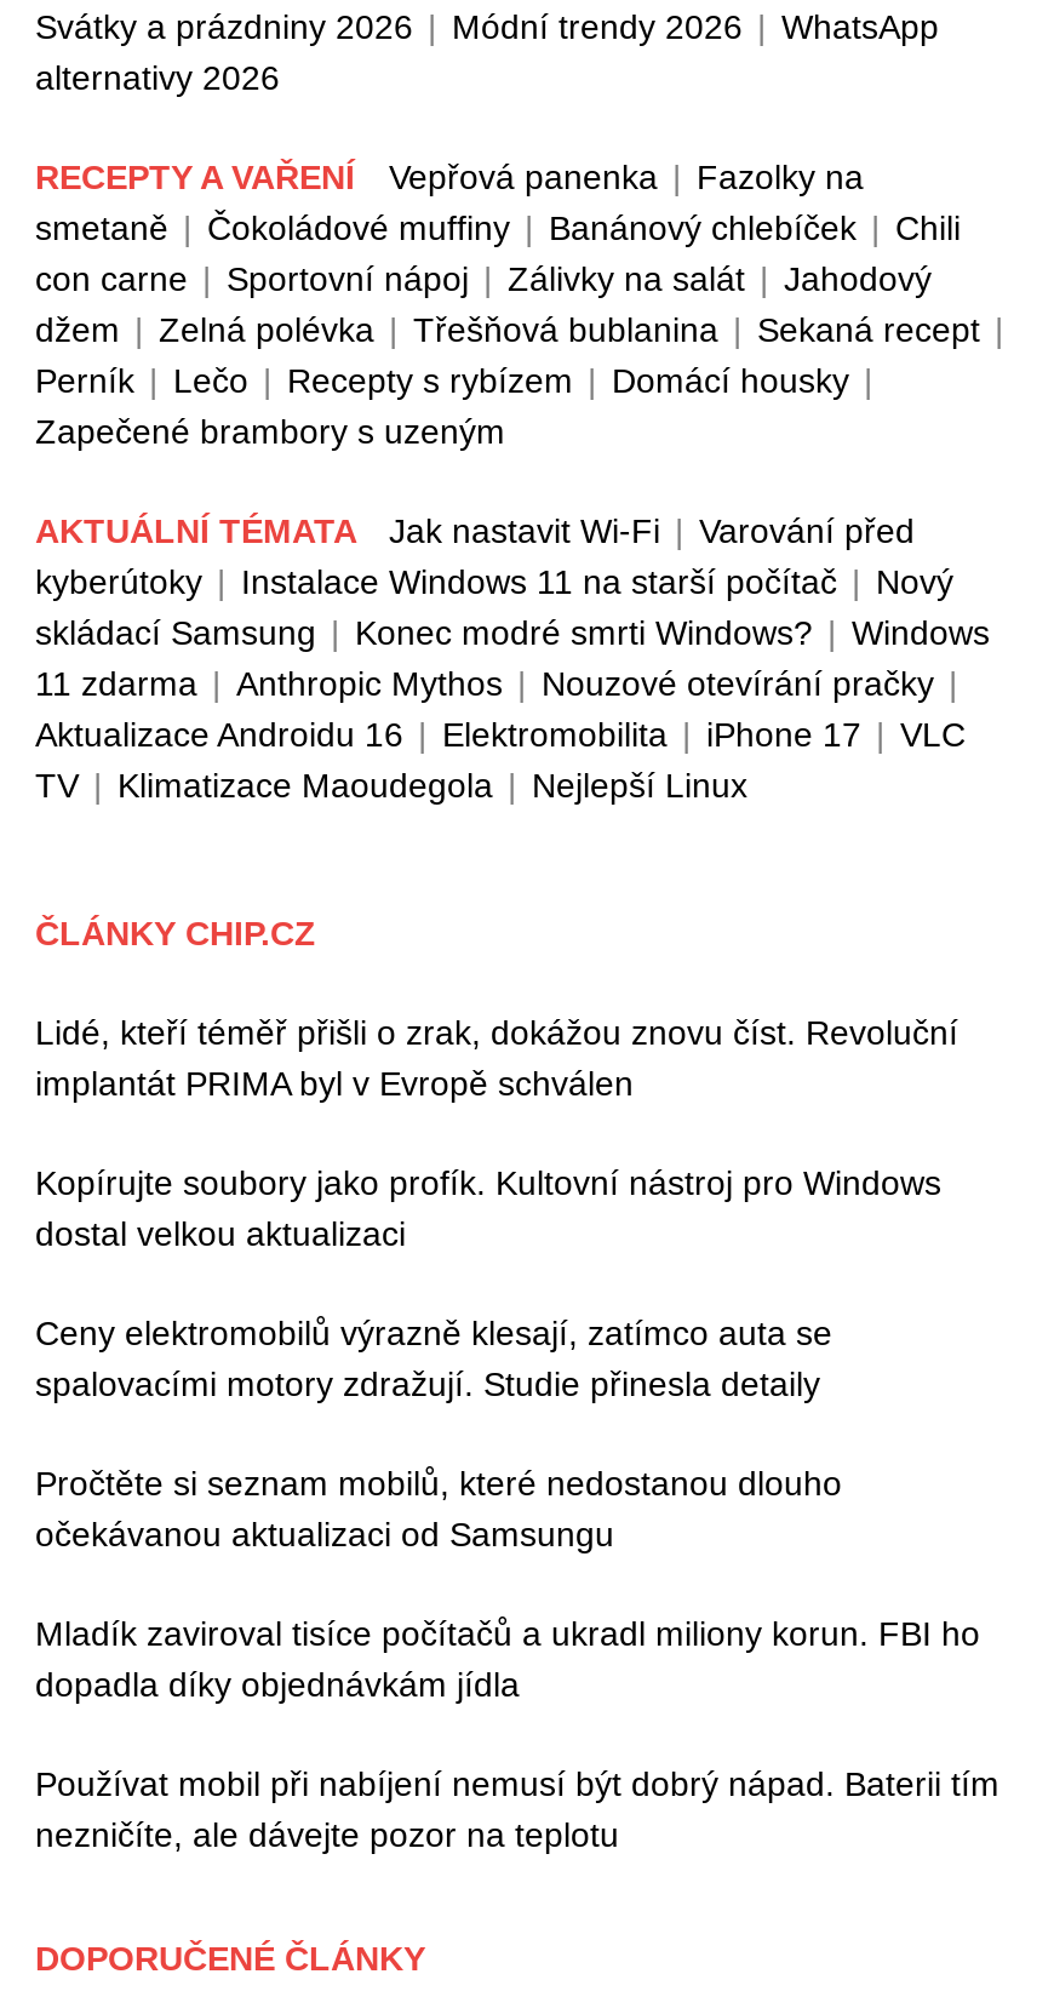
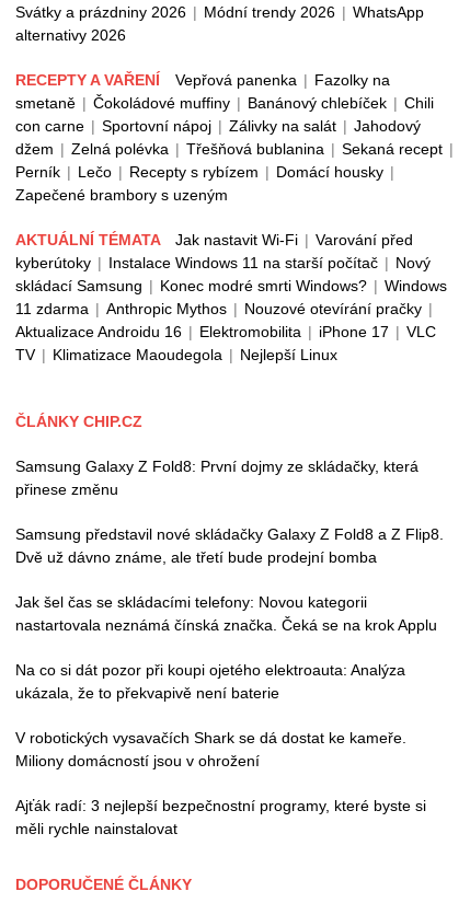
- Lidé, kteří téměř přišli o zrak, dokážou znovu číst. Revoluční
- implantát PRIMA byl v Evropě schválen
+ Samsung Galaxy Z Fold8: První dojmy ze skládačky, která
+ přinese změnu

- Kopírujte soubory jako profík. Kultovní nástroj pro Windows
- dostal velkou aktualizaci
+ Samsung představil nové skládačky Galaxy Z Fold8 a Z Flip8.
+ Dvě už dávno známe, ale třetí bude prodejní bomba

- Ceny elektromobilů výrazně klesají, zatímco auta se
- spalovacími motory zdražují. Studie přinesla detaily
+ Jak šel čas se skládacími telefony: Novou kategorii
+ nastartovala neznámá čínská značka. Čeká se na krok Applu

- Pročtěte si seznam mobilů, které nedostanou dlouho
- očekávanou aktualizaci od Samsungu
+ Na co si dát pozor při koupi ojetého elektroauta: Analýza
+ ukázala, že to překvapivě není baterie

- Mladík zaviroval tisíce počítačů a ukradl miliony korun. FBI ho
- dopadla díky objednávkám jídla
+ V robotických vysavačích Shark se dá dostat ke kameře.
+ Miliony domácností jsou v ohrožení

- Používat mobil při nabíjení nemusí být dobrý nápad. Baterii tím
- nezničíte, ale dávejte pozor na teplotu
+ Ajťák radí: 3 nejlepší bezpečnostní programy, které byste si
+ měli rychle nainstalovat
